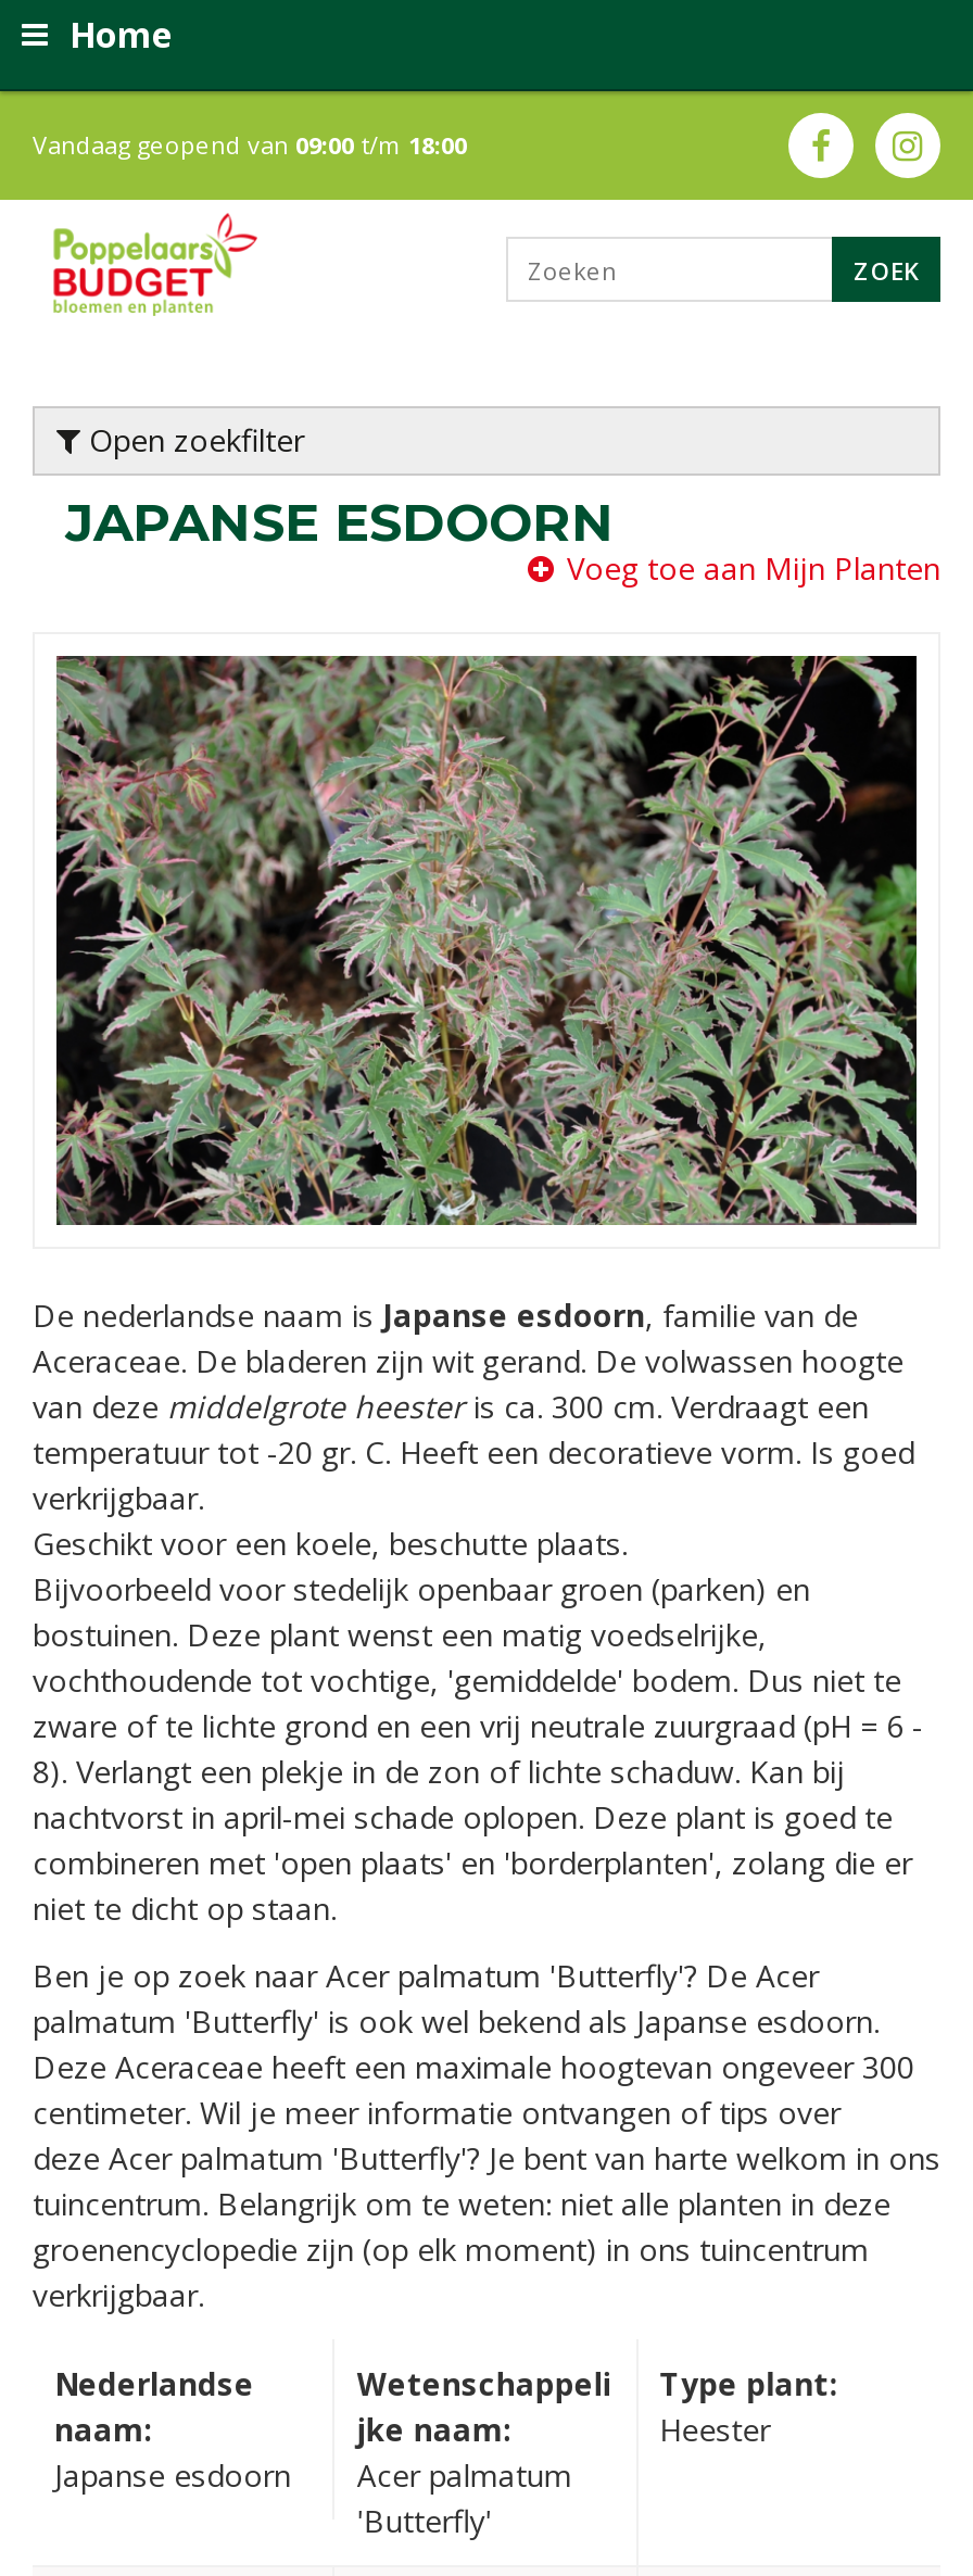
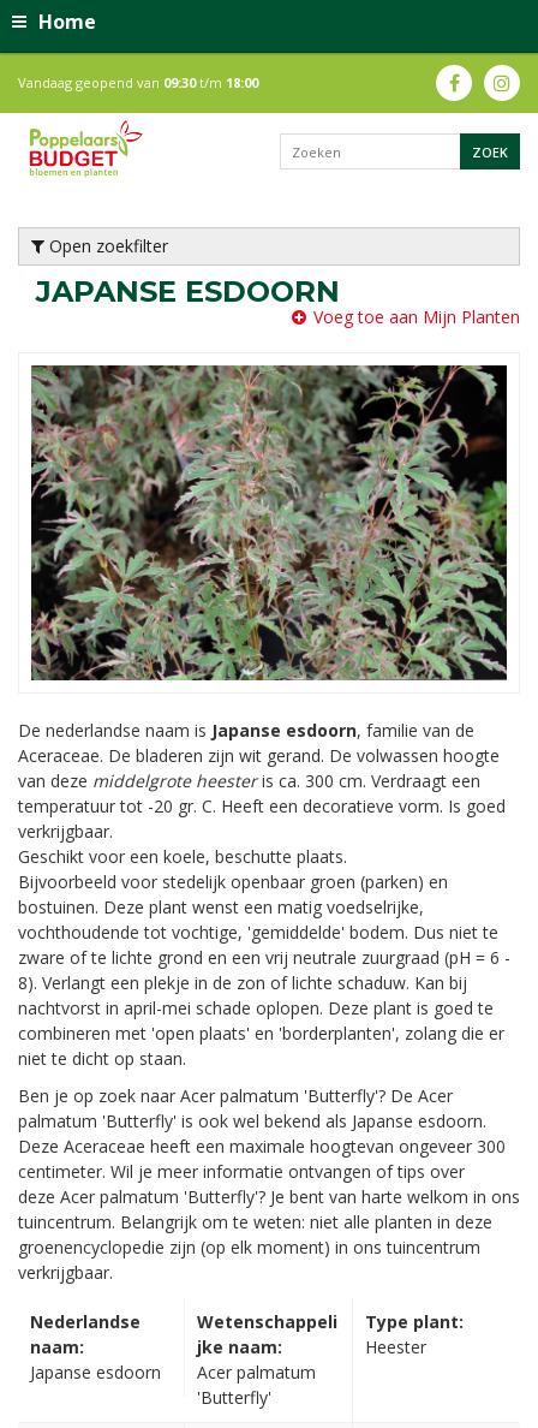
- Vandaag geopend van 09:00 t/m 18:00
+ Vandaag geopend van 09:30 t/m 18:00
